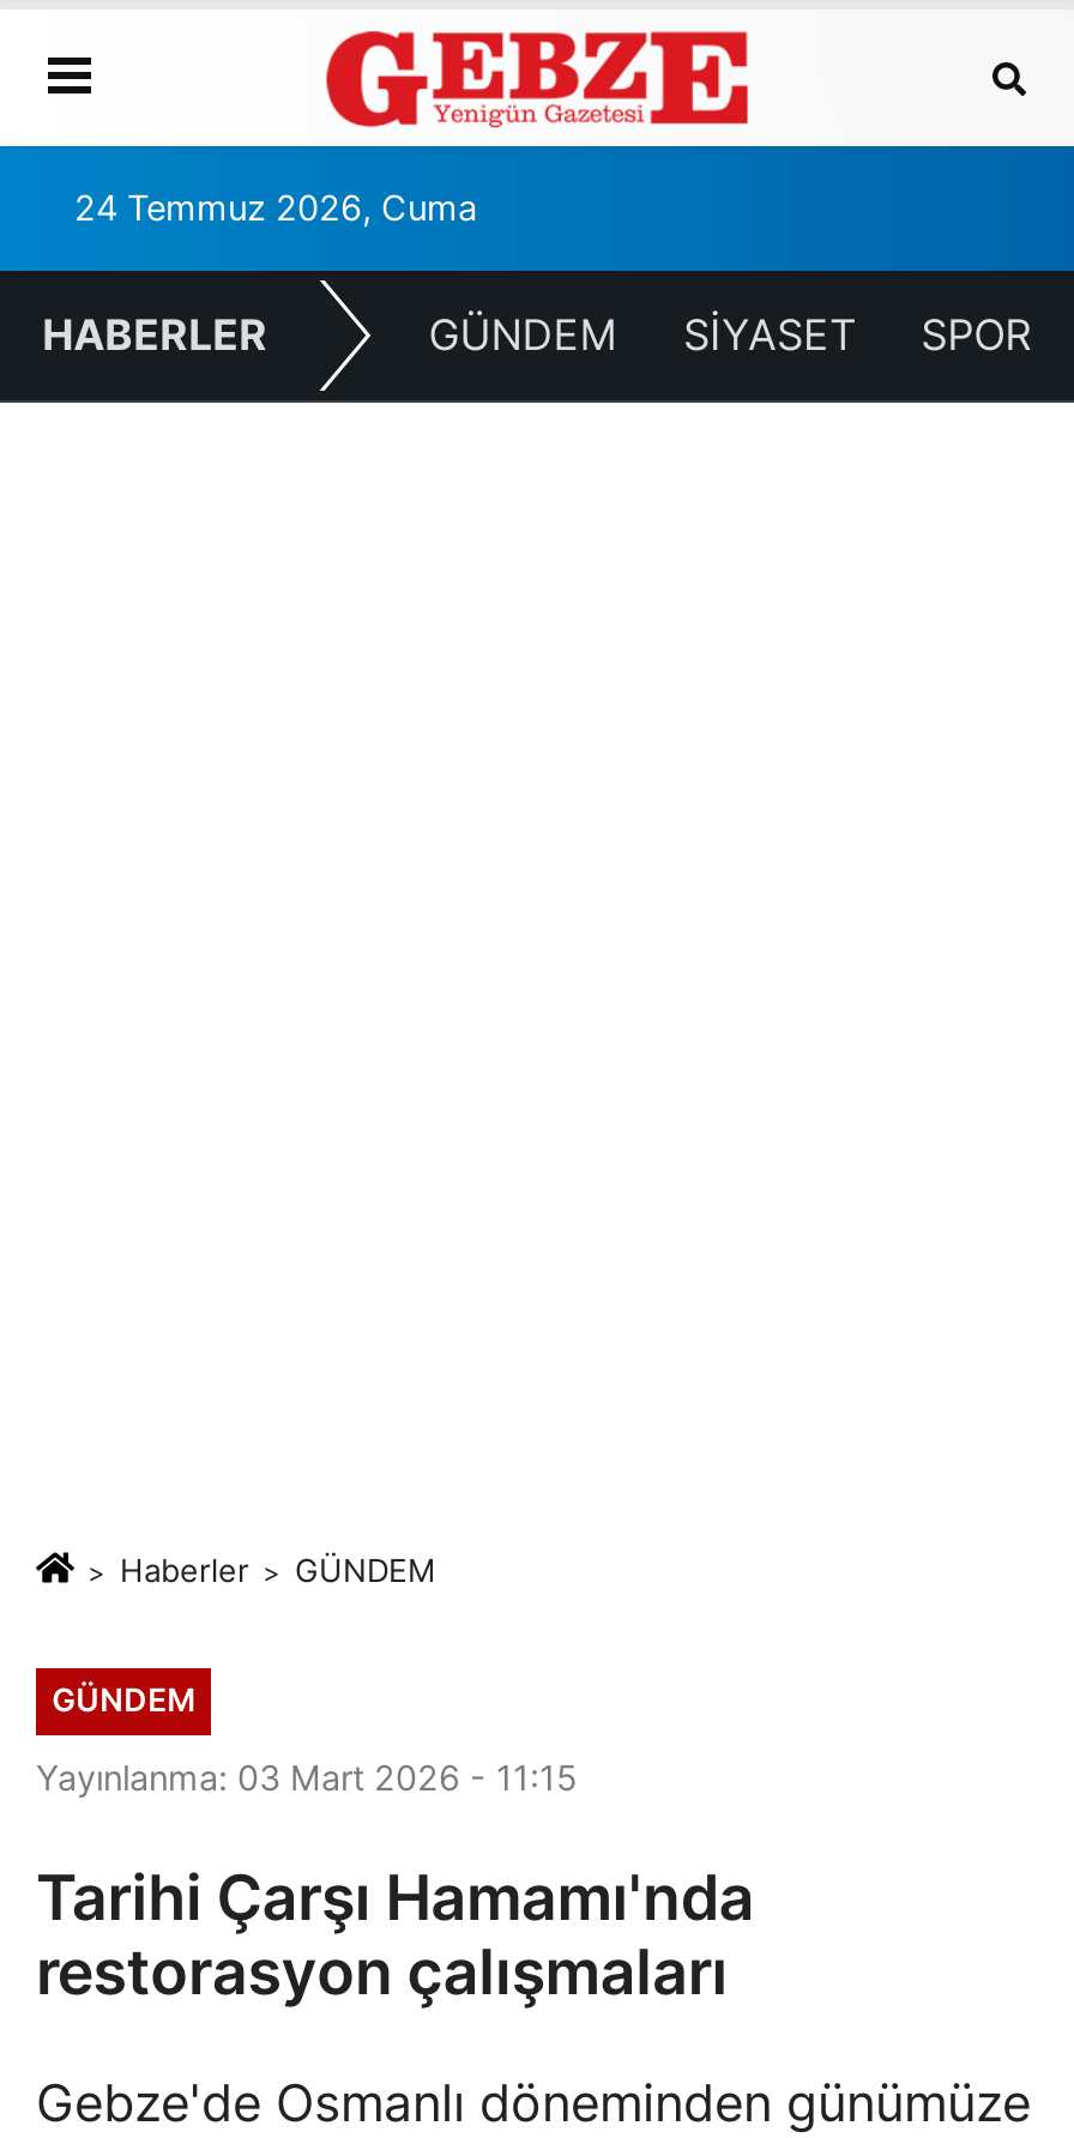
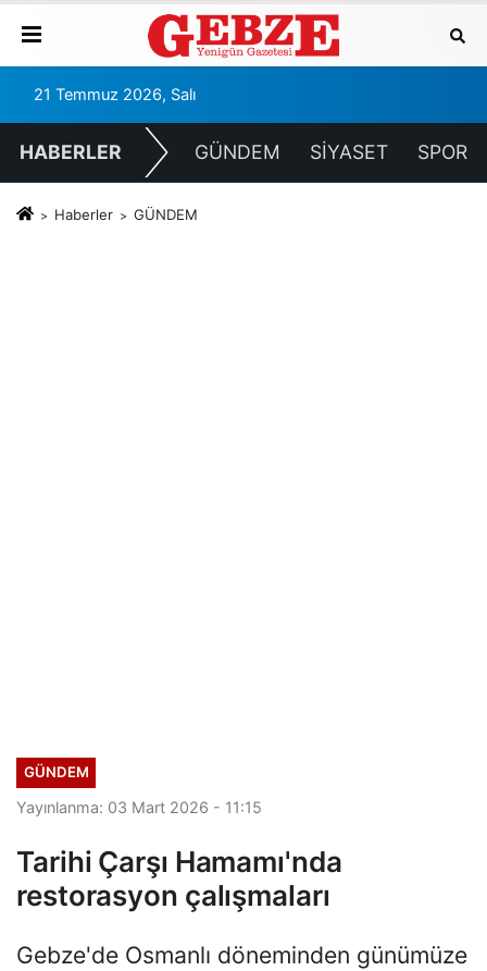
- 24 Temmuz 2026, Cuma
+ 21 Temmuz 2026, Salı

moved up: Haberler | GÜNDEM
